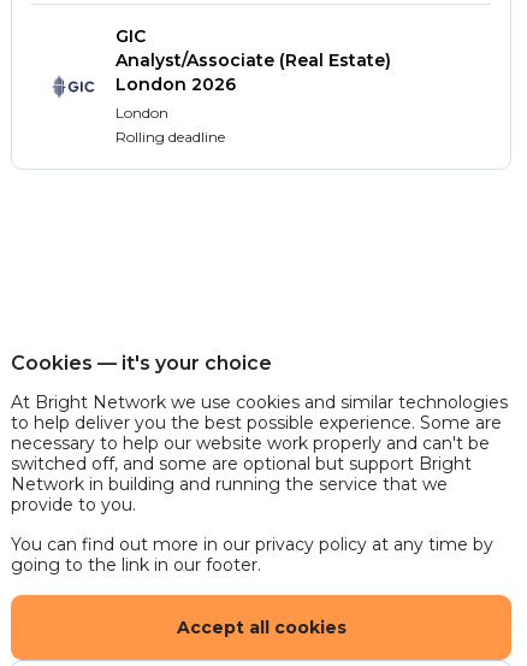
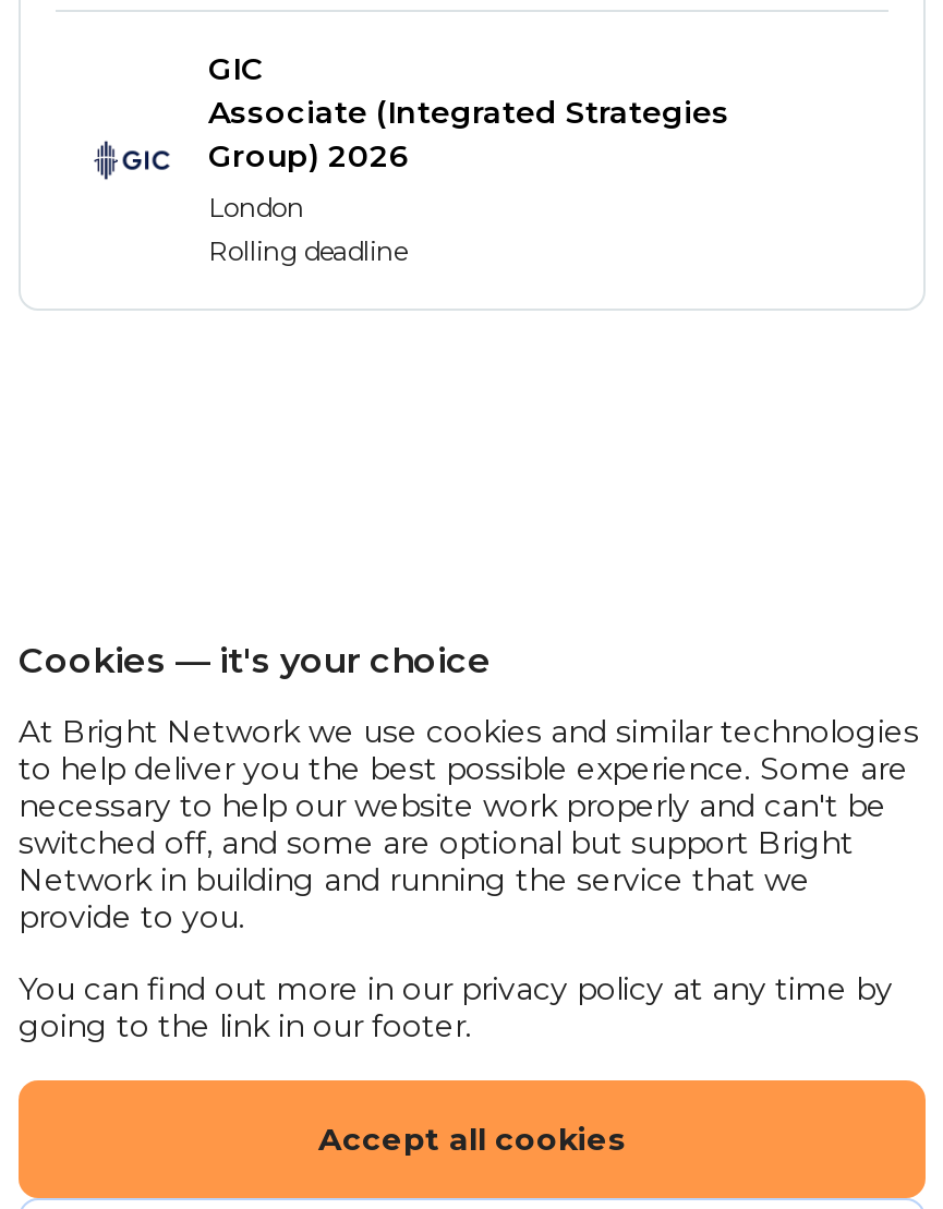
- Analyst/Associate (Real Estate)
- London 2026
+ Associate (Integrated Strategies
+ Group) 2026
